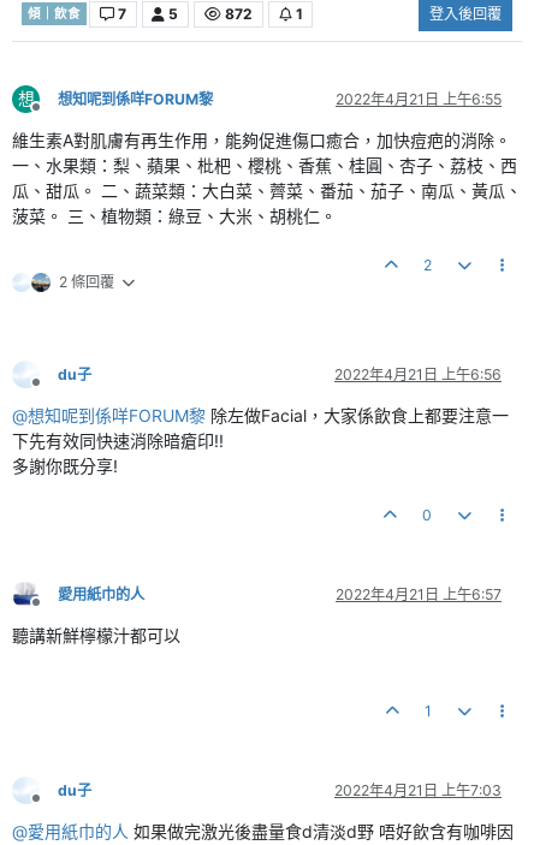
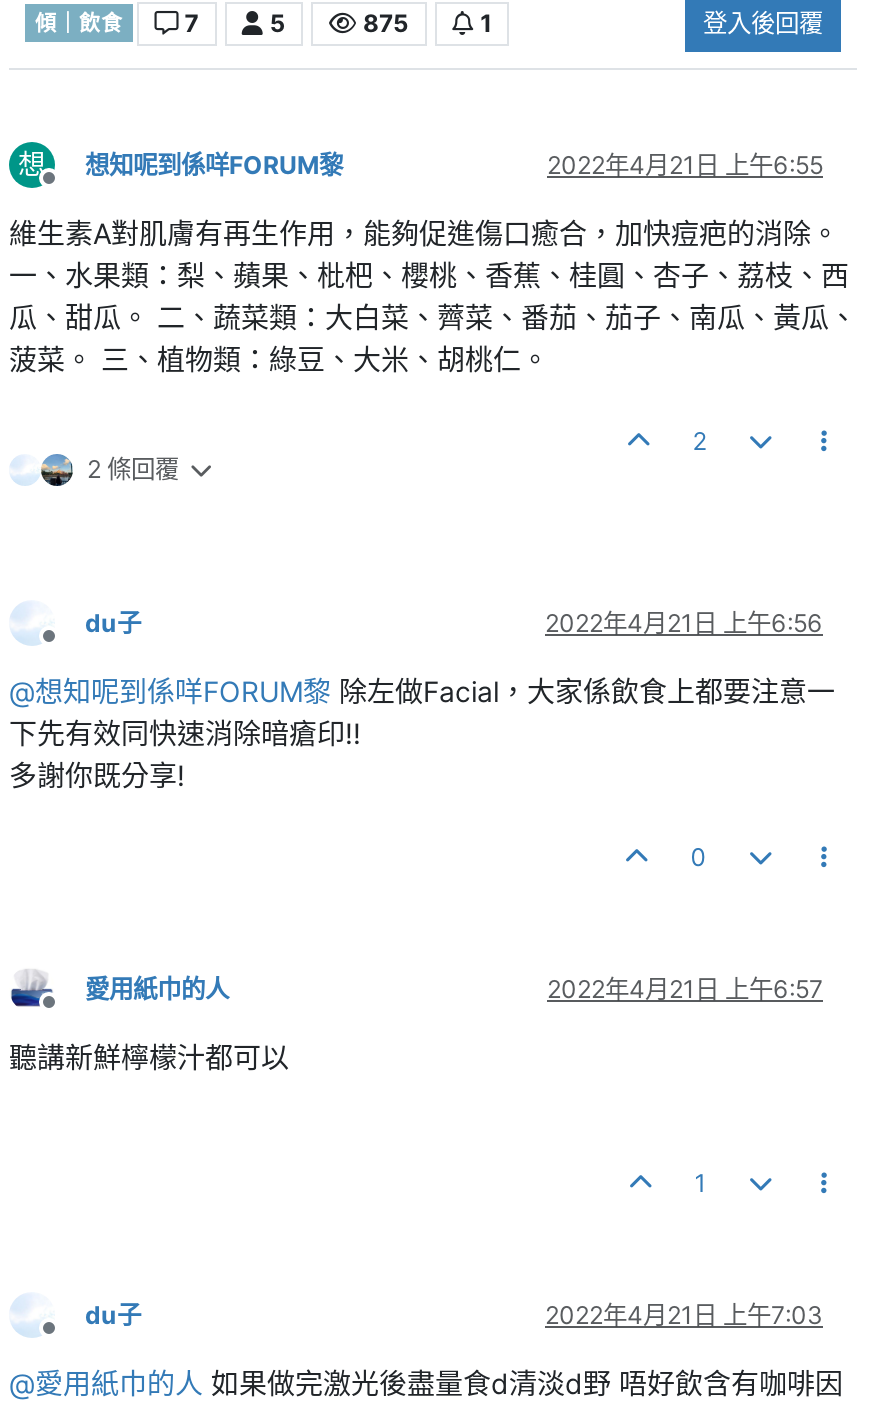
- 872
+ 875
